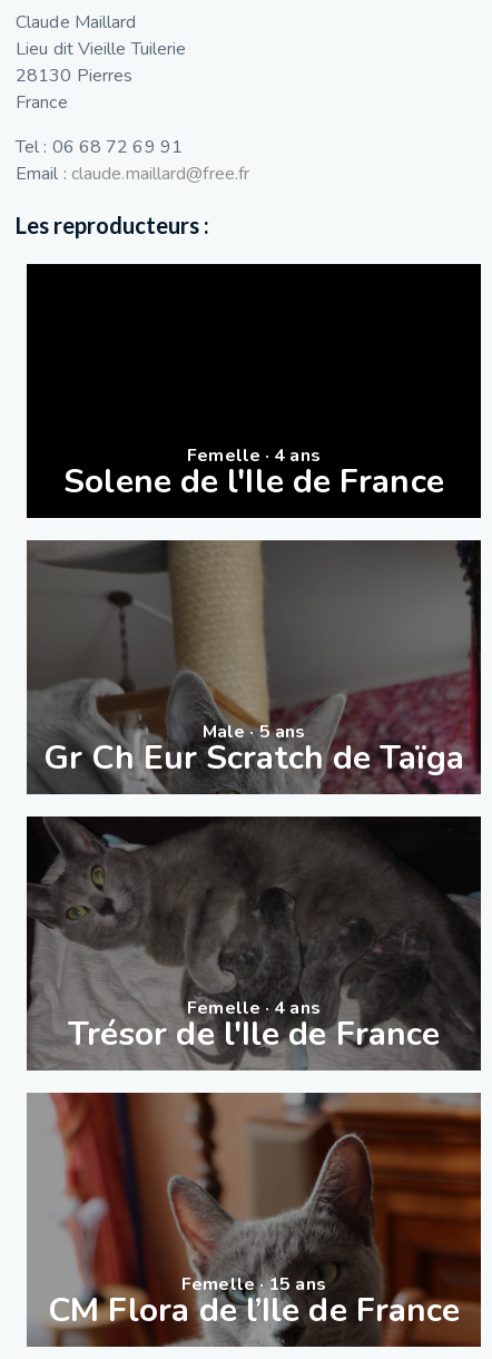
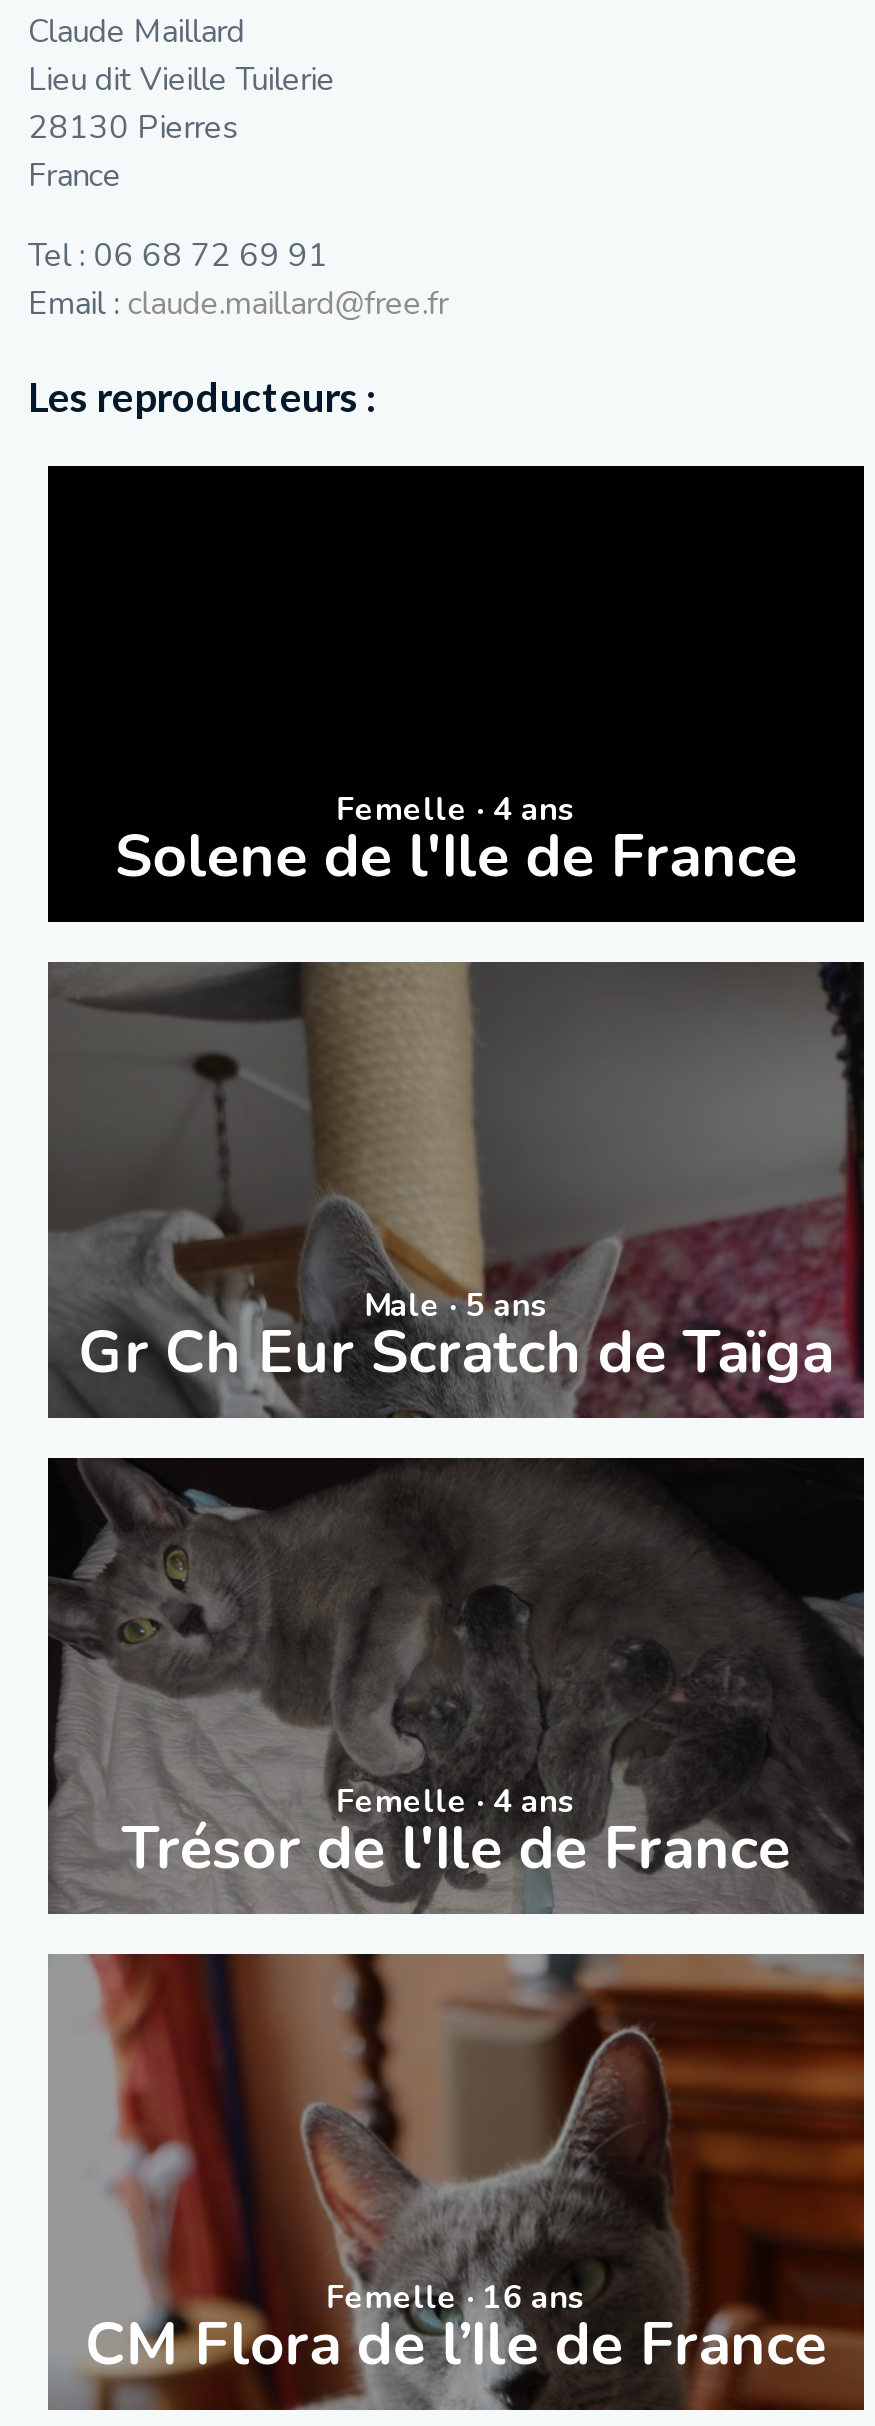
- Femelle · 15 ans
+ Femelle · 16 ans
